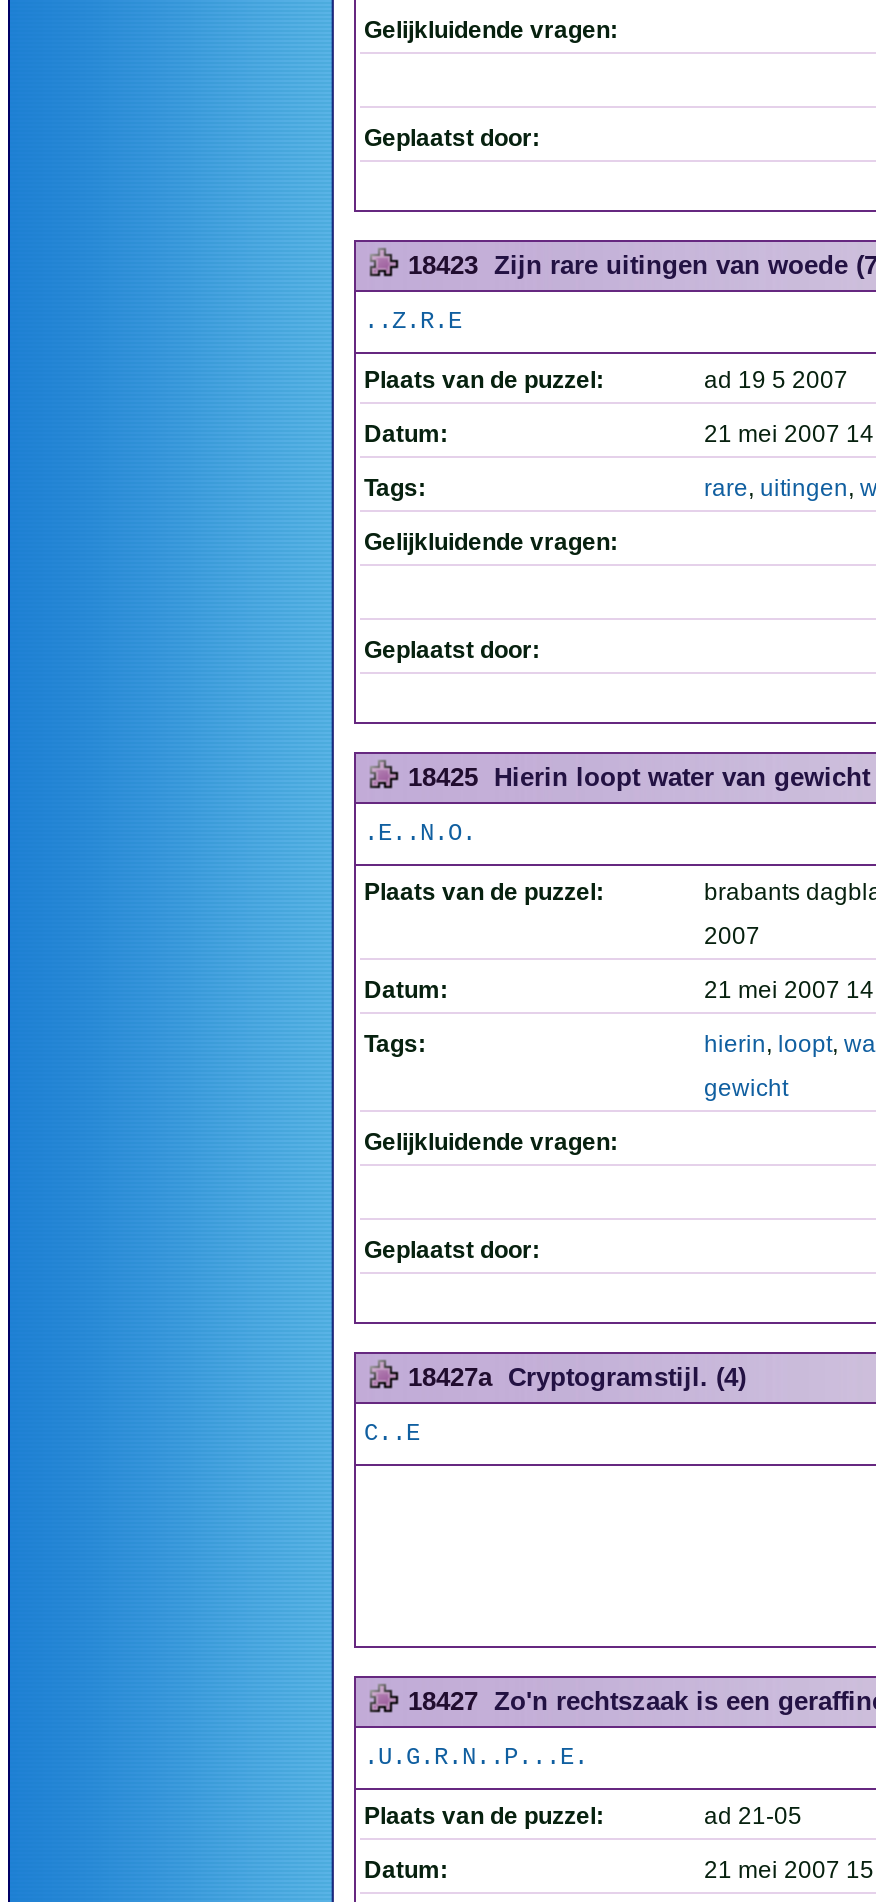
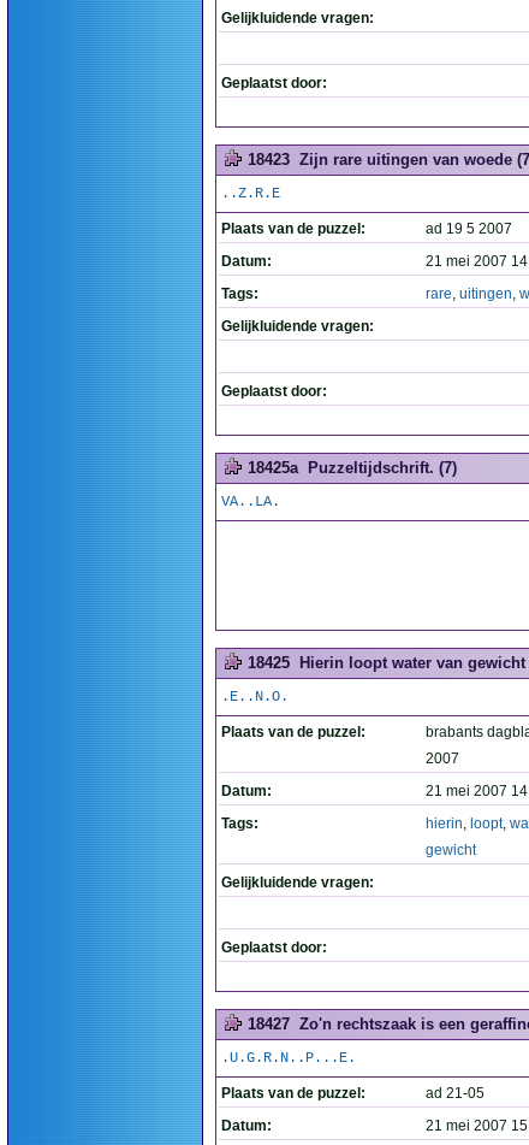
+ 18425a Puzzeltijdschrift. (7)
+ VA..LA.

moved down: .E..N.O. | Plaats van de puzzel: | 2007 | Datum: | Tags: | gewicht | Gelijkluidende vragen: | Geplaatst door:

- 18427a Cryptogramstijl. (4)
- C..E
